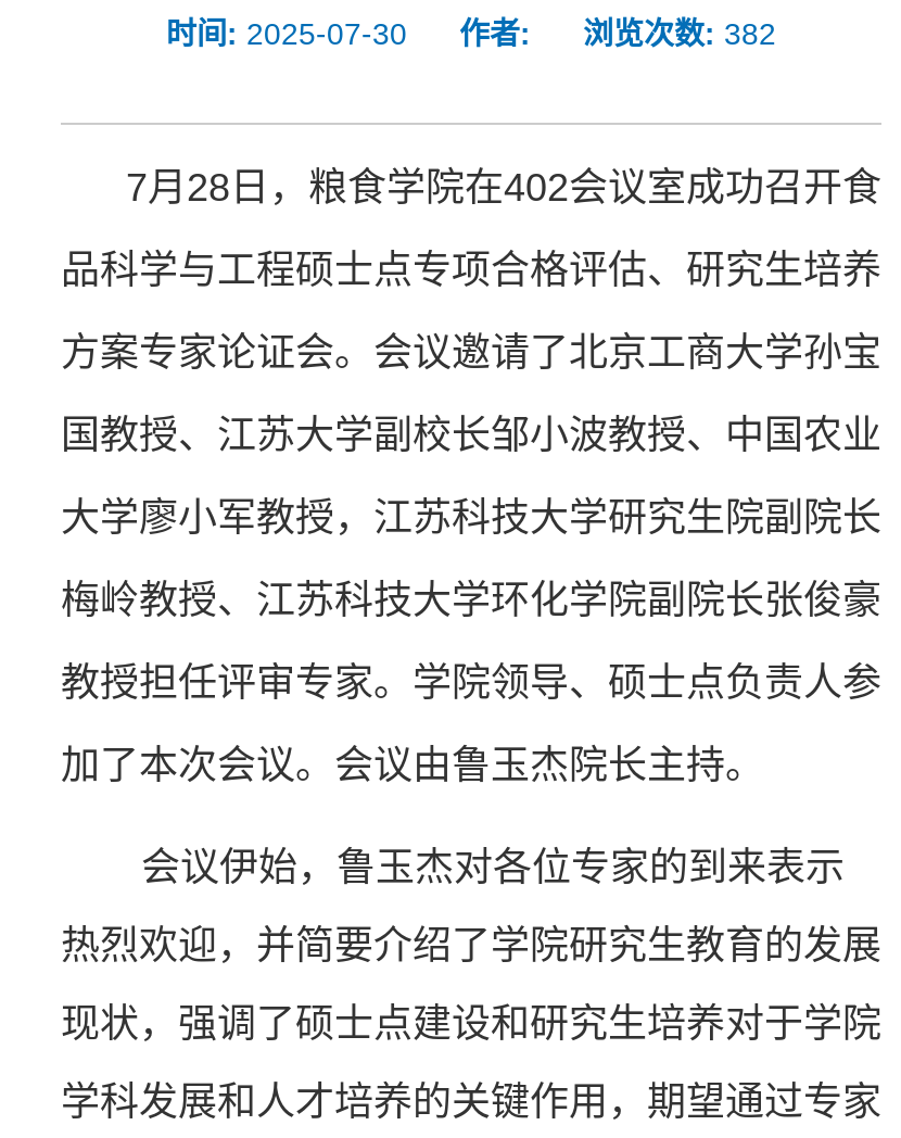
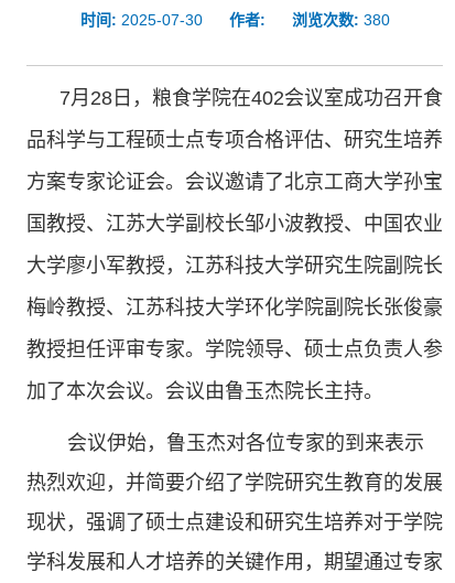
- 时间: 2025-07-30 作者: 浏览次数: 382
+ 时间: 2025-07-30 作者: 浏览次数: 380
